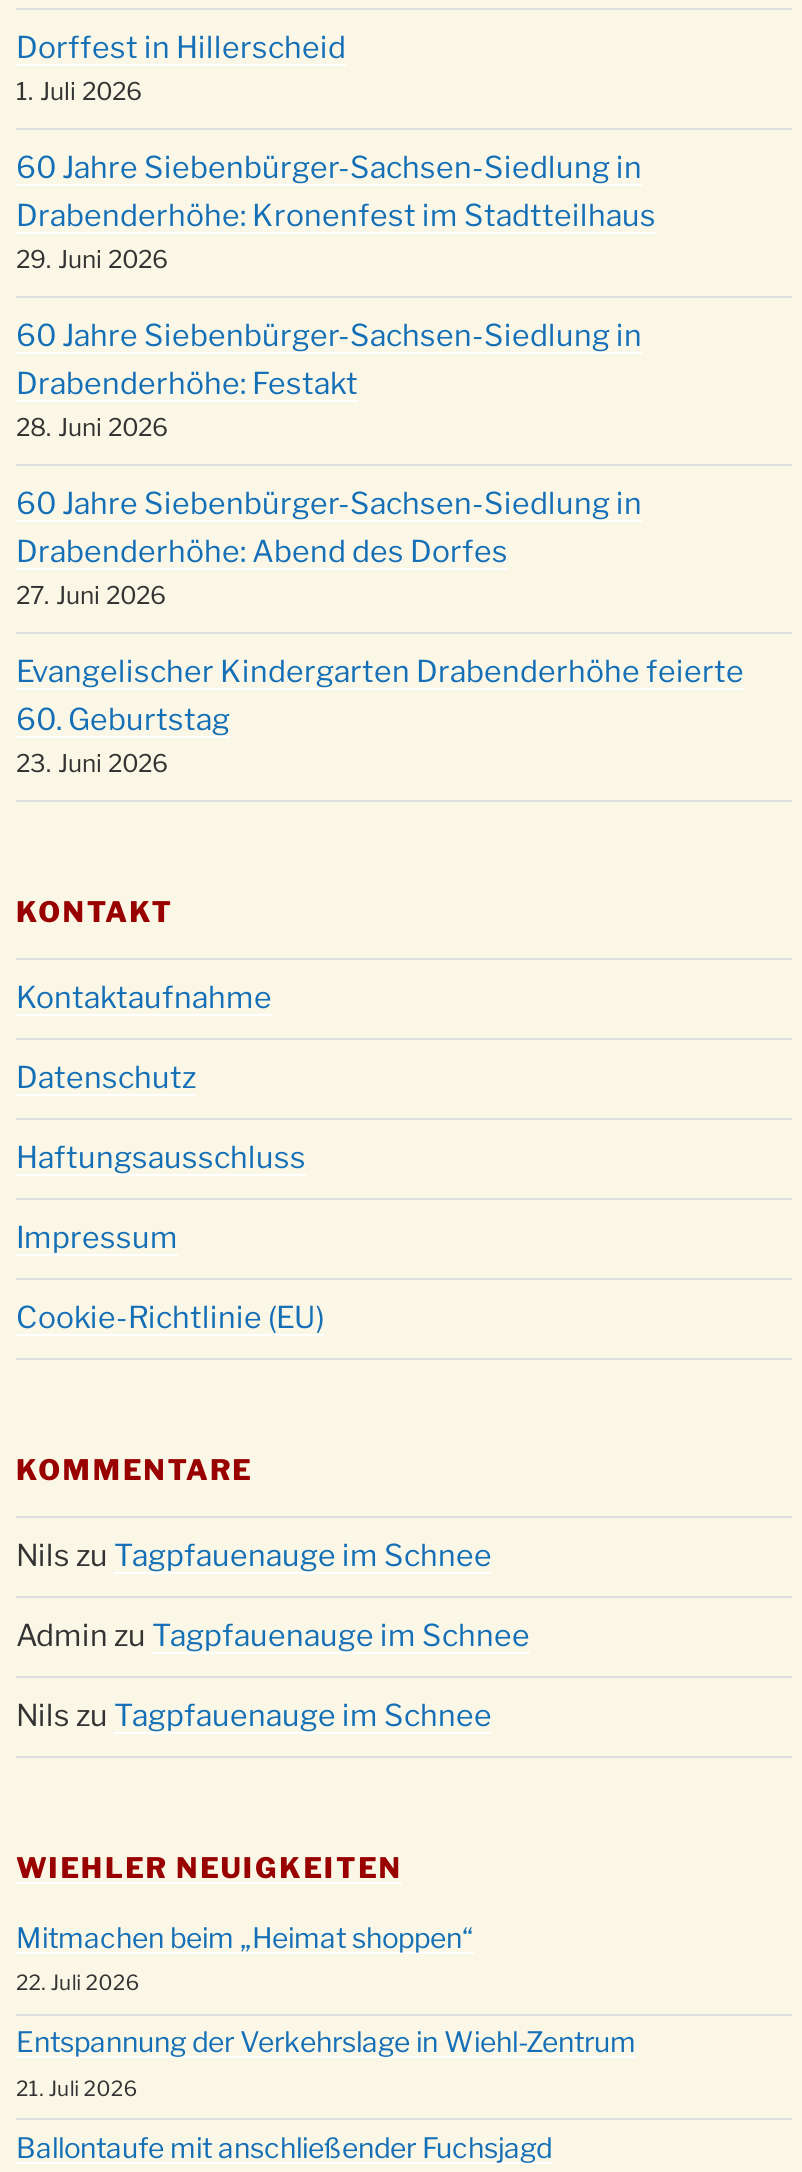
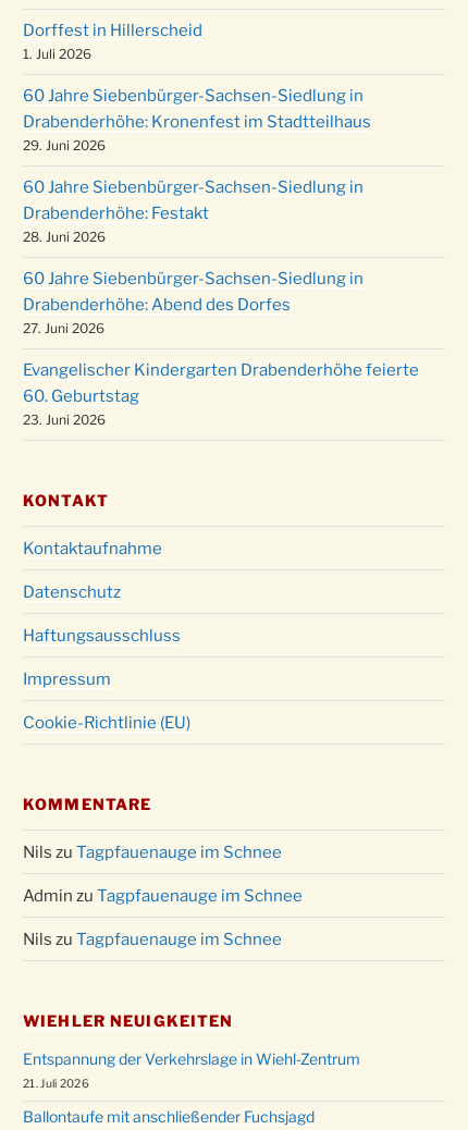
- Mitmachen beim „Heimat shoppen“
- 22. Juli 2026
